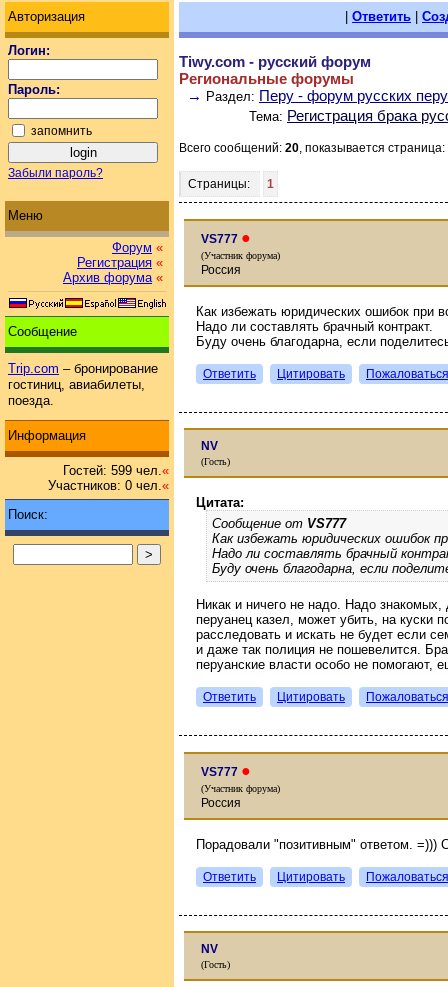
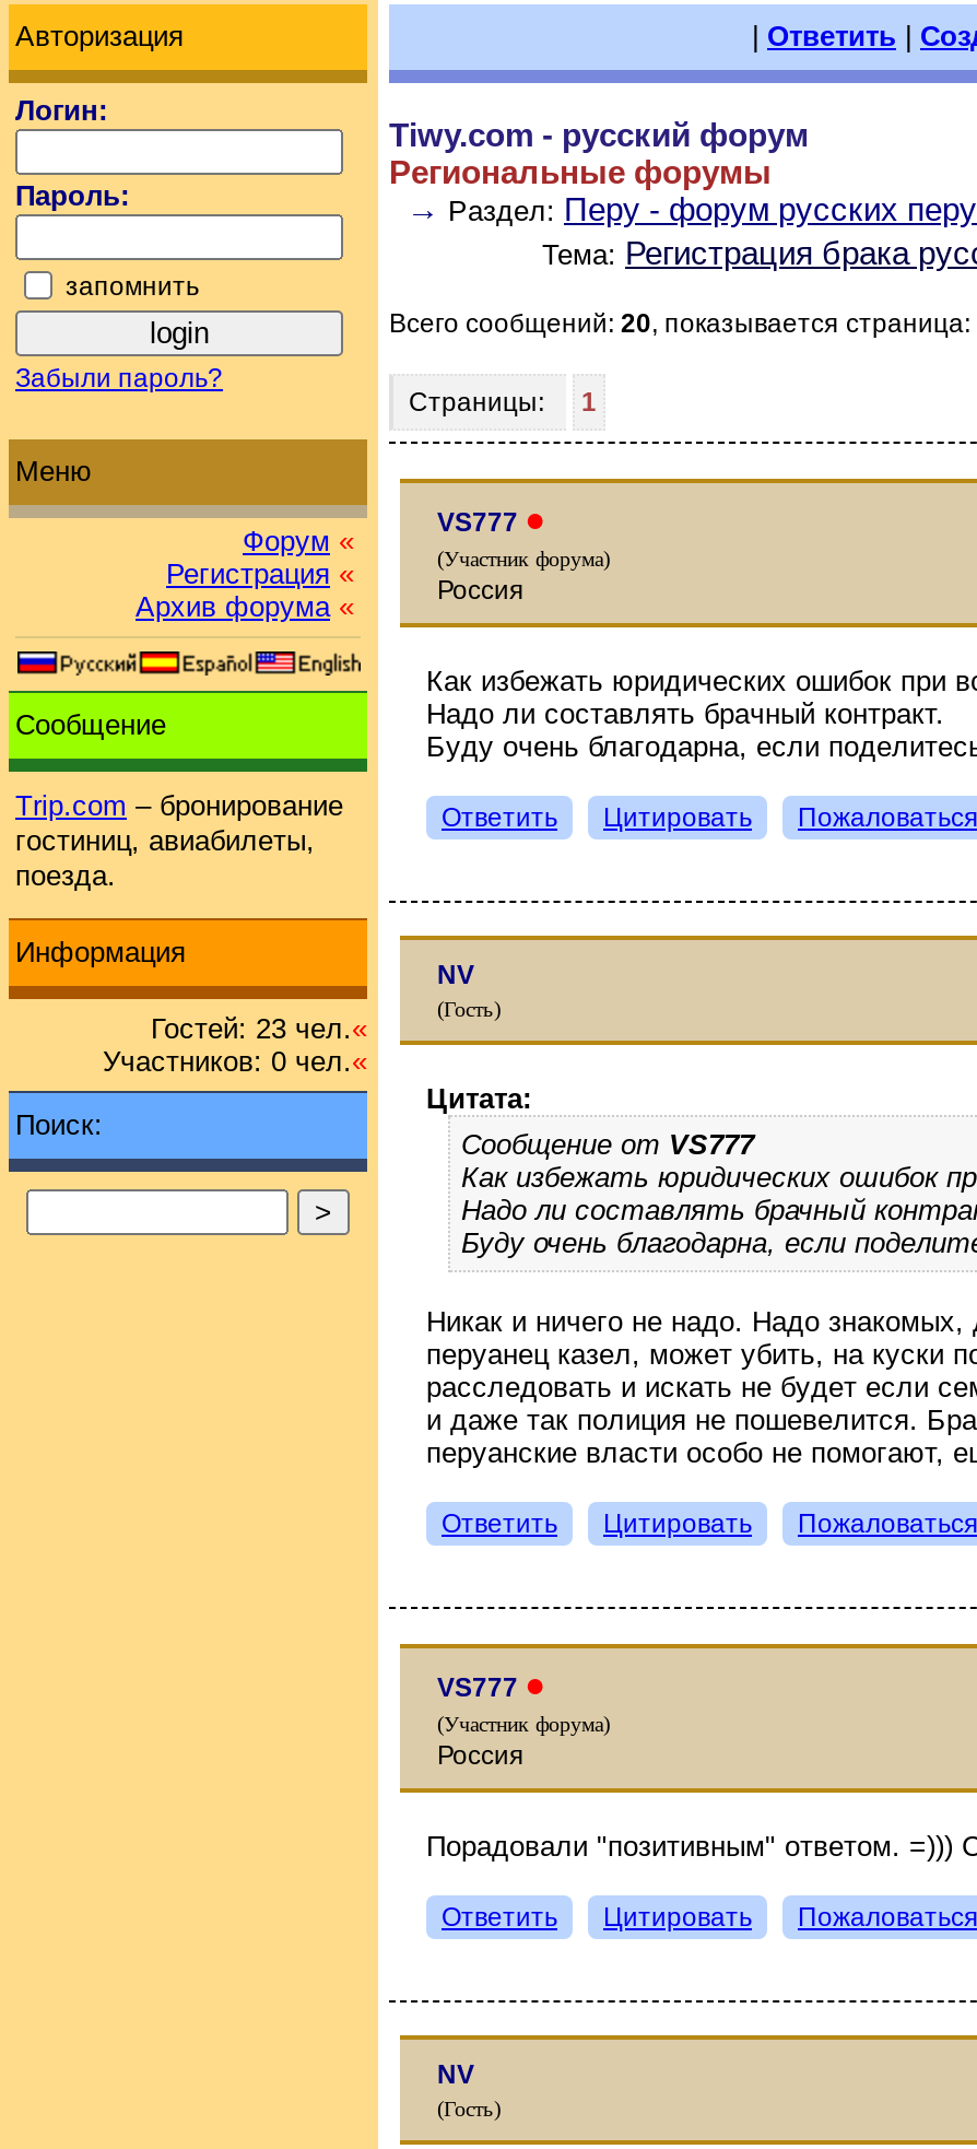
- Гостей: 599 чел.«
+ Гостей: 23 чел.«
